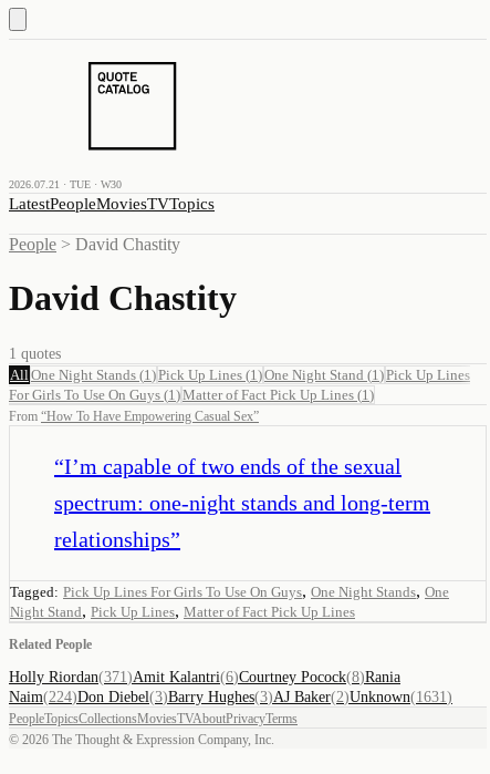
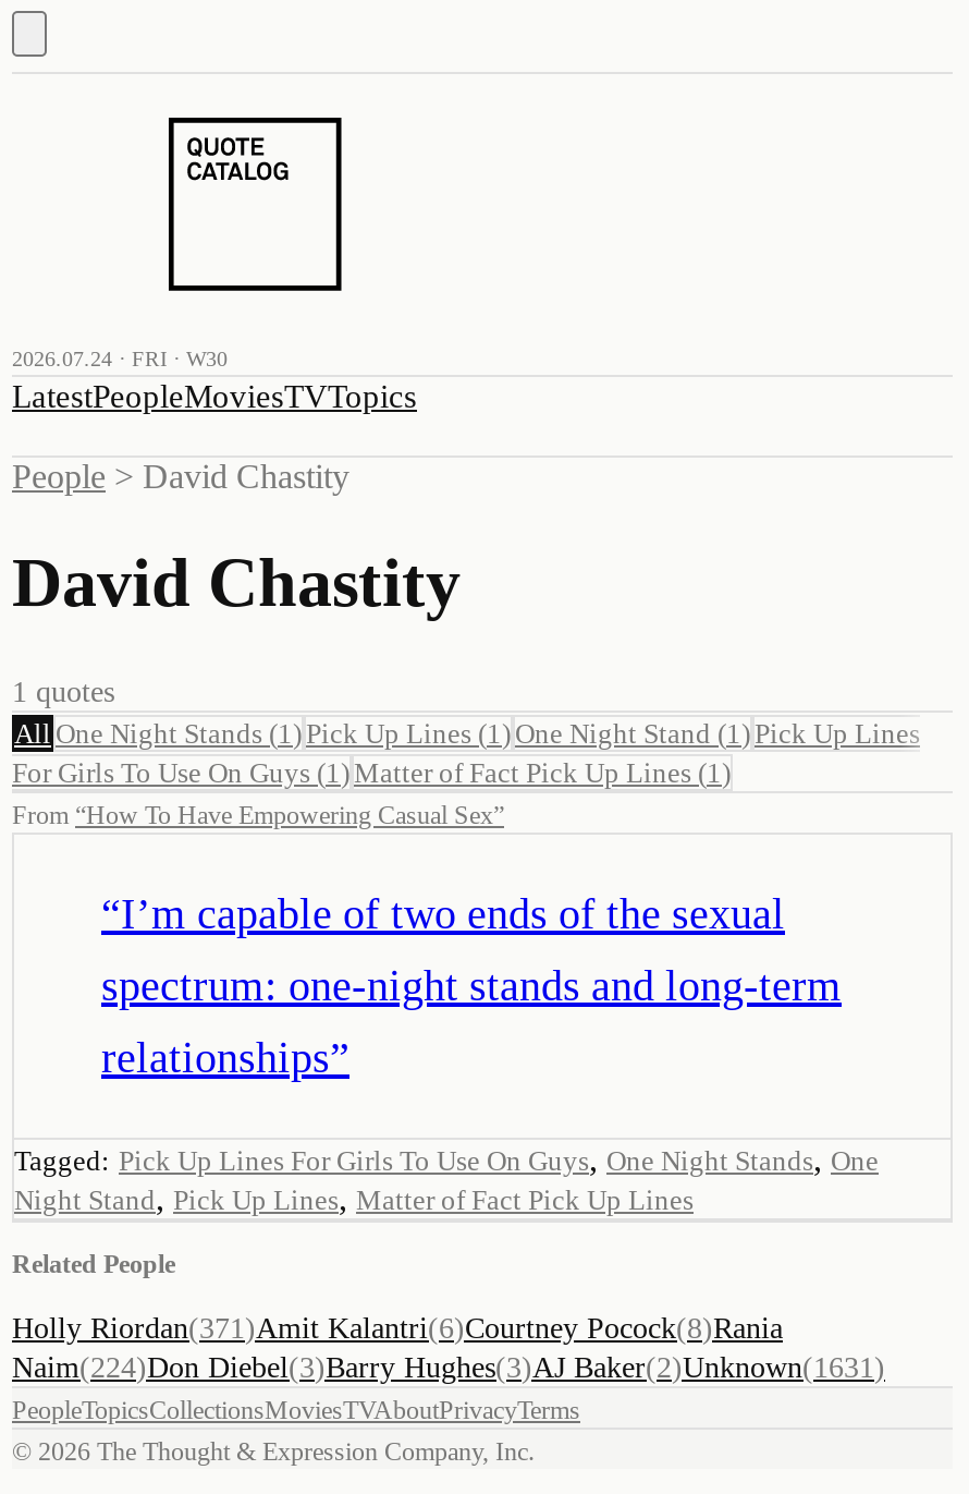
- 2026.07.21 · TUE · W30
+ 2026.07.24 · FRI · W30
